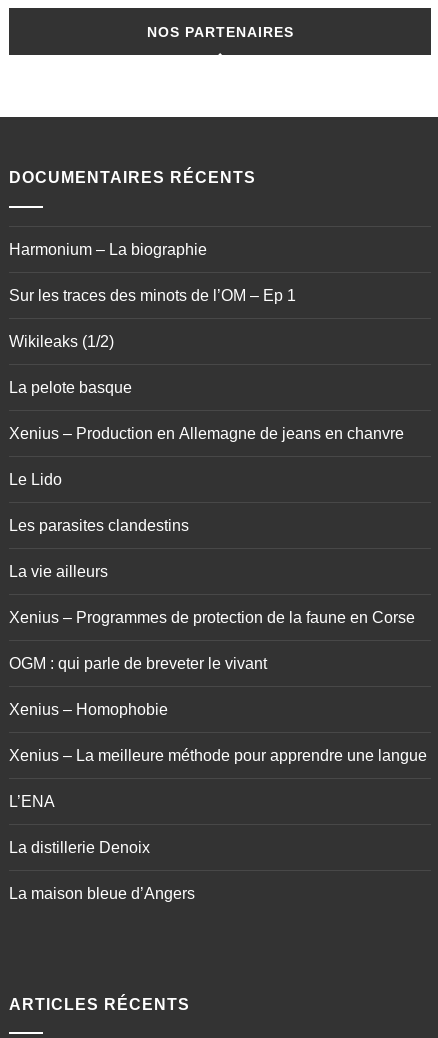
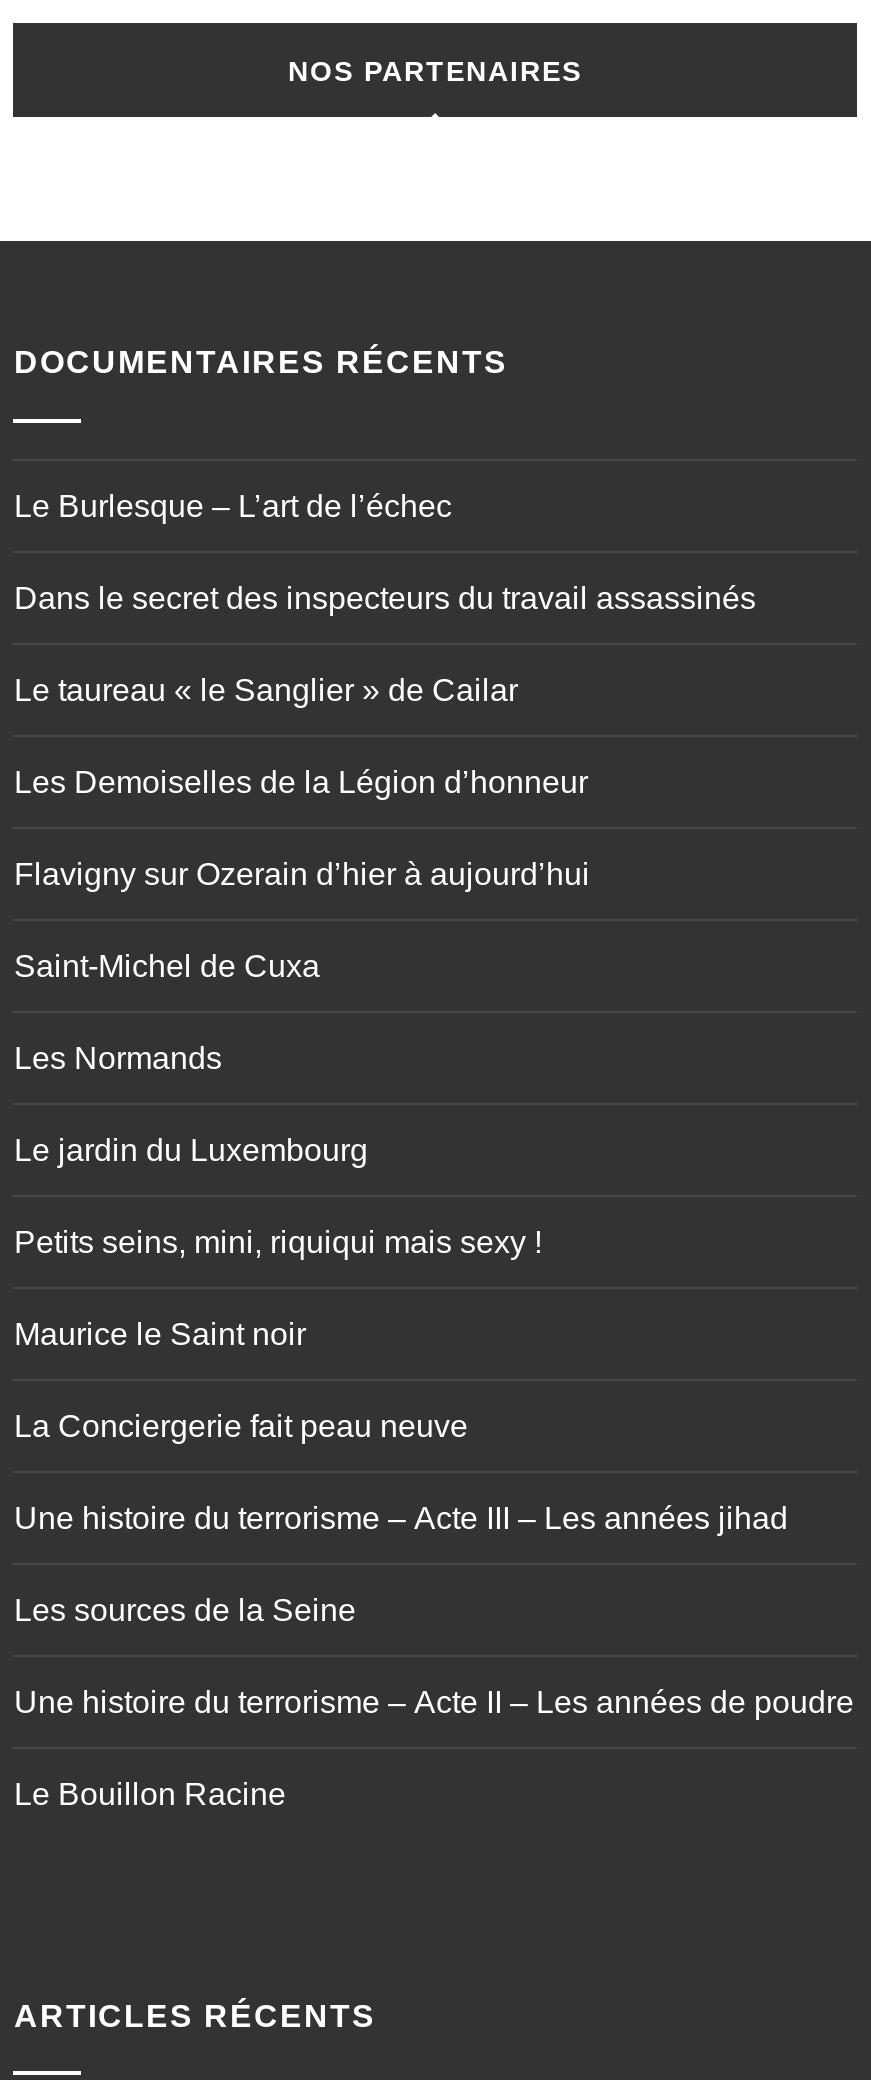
- Harmonium – La biographie
+ Le Burlesque – L’art de l’échec

- Sur les traces des minots de l’OM – Ep 1
+ Dans le secret des inspecteurs du travail assassinés

- Wikileaks (1/2)
+ Le taureau « le Sanglier » de Cailar

- La pelote basque
+ Les Demoiselles de la Légion d’honneur

- Xenius – Production en Allemagne de jeans en chanvre
+ Flavigny sur Ozerain d’hier à aujourd’hui

- Le Lido
+ Saint-Michel de Cuxa

- Les parasites clandestins
+ Les Normands

- La vie ailleurs
+ Le jardin du Luxembourg

- Xenius – Programmes de protection de la faune en Corse
+ Petits seins, mini, riquiqui mais sexy !

- OGM : qui parle de breveter le vivant
+ Maurice le Saint noir

- Xenius – Homophobie
+ La Conciergerie fait peau neuve

- Xenius – La meilleure méthode pour apprendre une langue
+ Une histoire du terrorisme – Acte III – Les années jihad

- L’ENA
+ Les sources de la Seine

- La distillerie Denoix
+ Une histoire du terrorisme – Acte II – Les années de poudre

- La maison bleue d’Angers
+ Le Bouillon Racine
